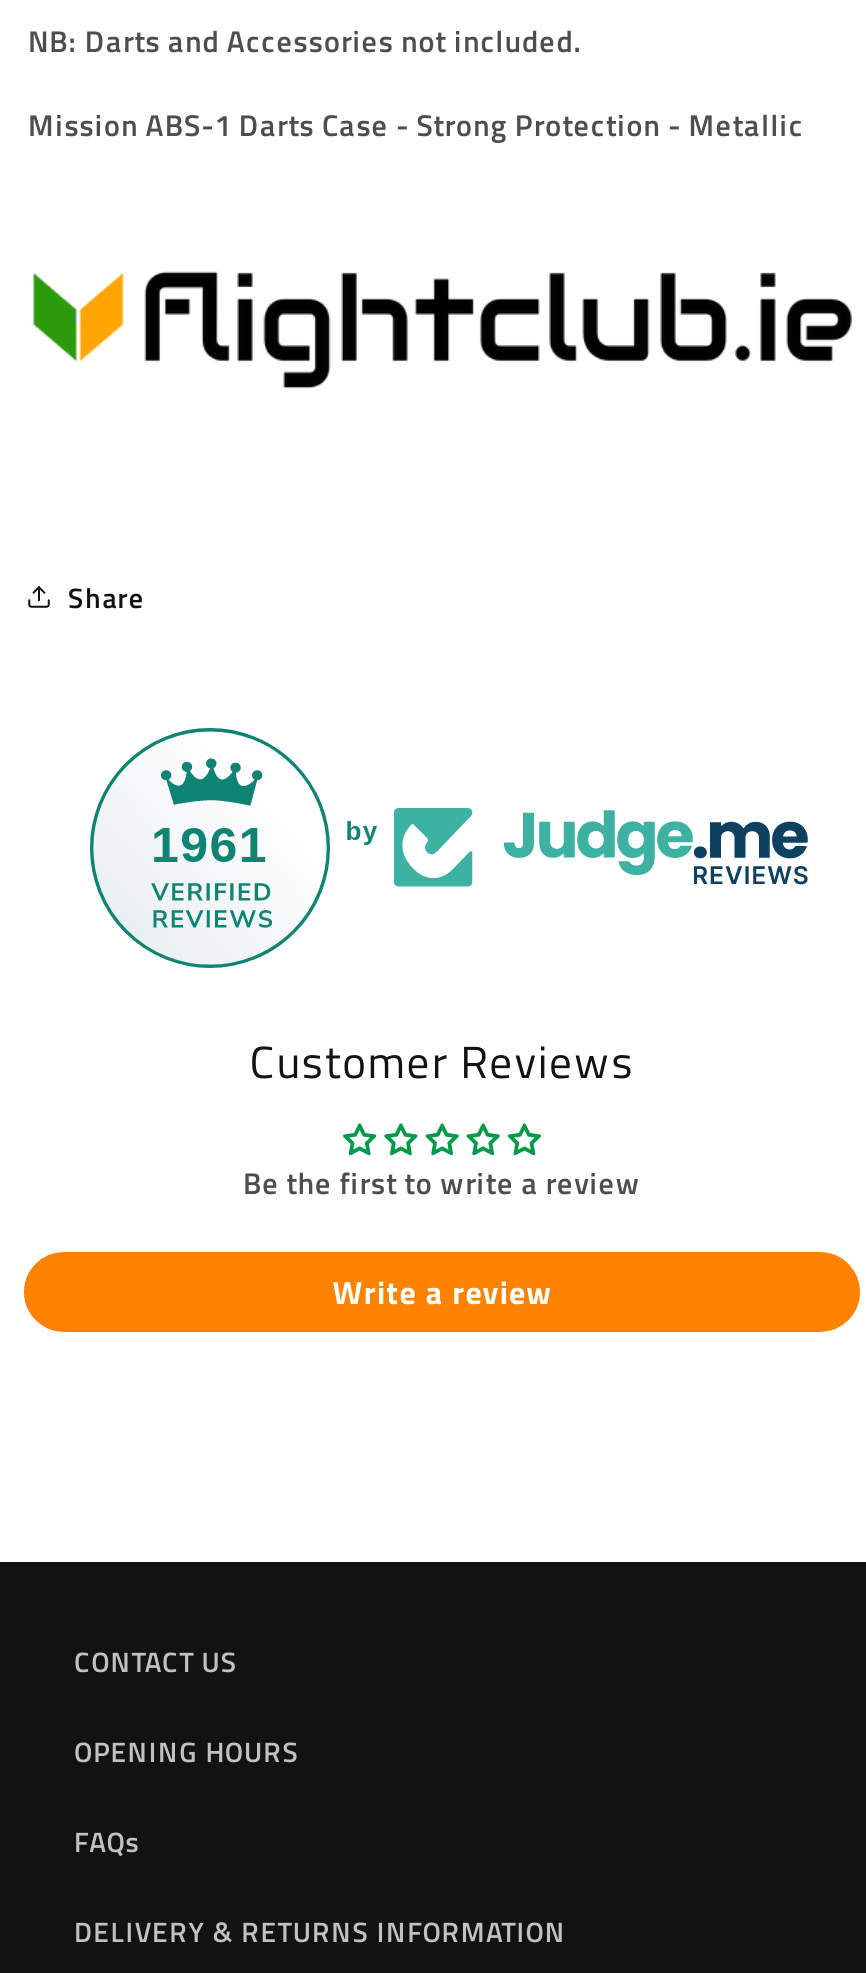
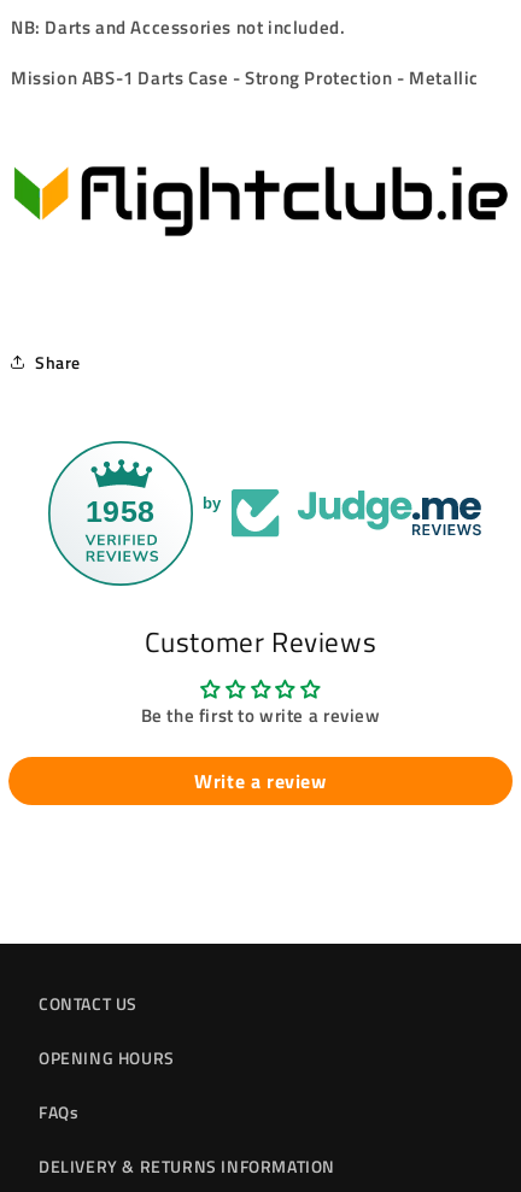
- 1961
+ 1958
